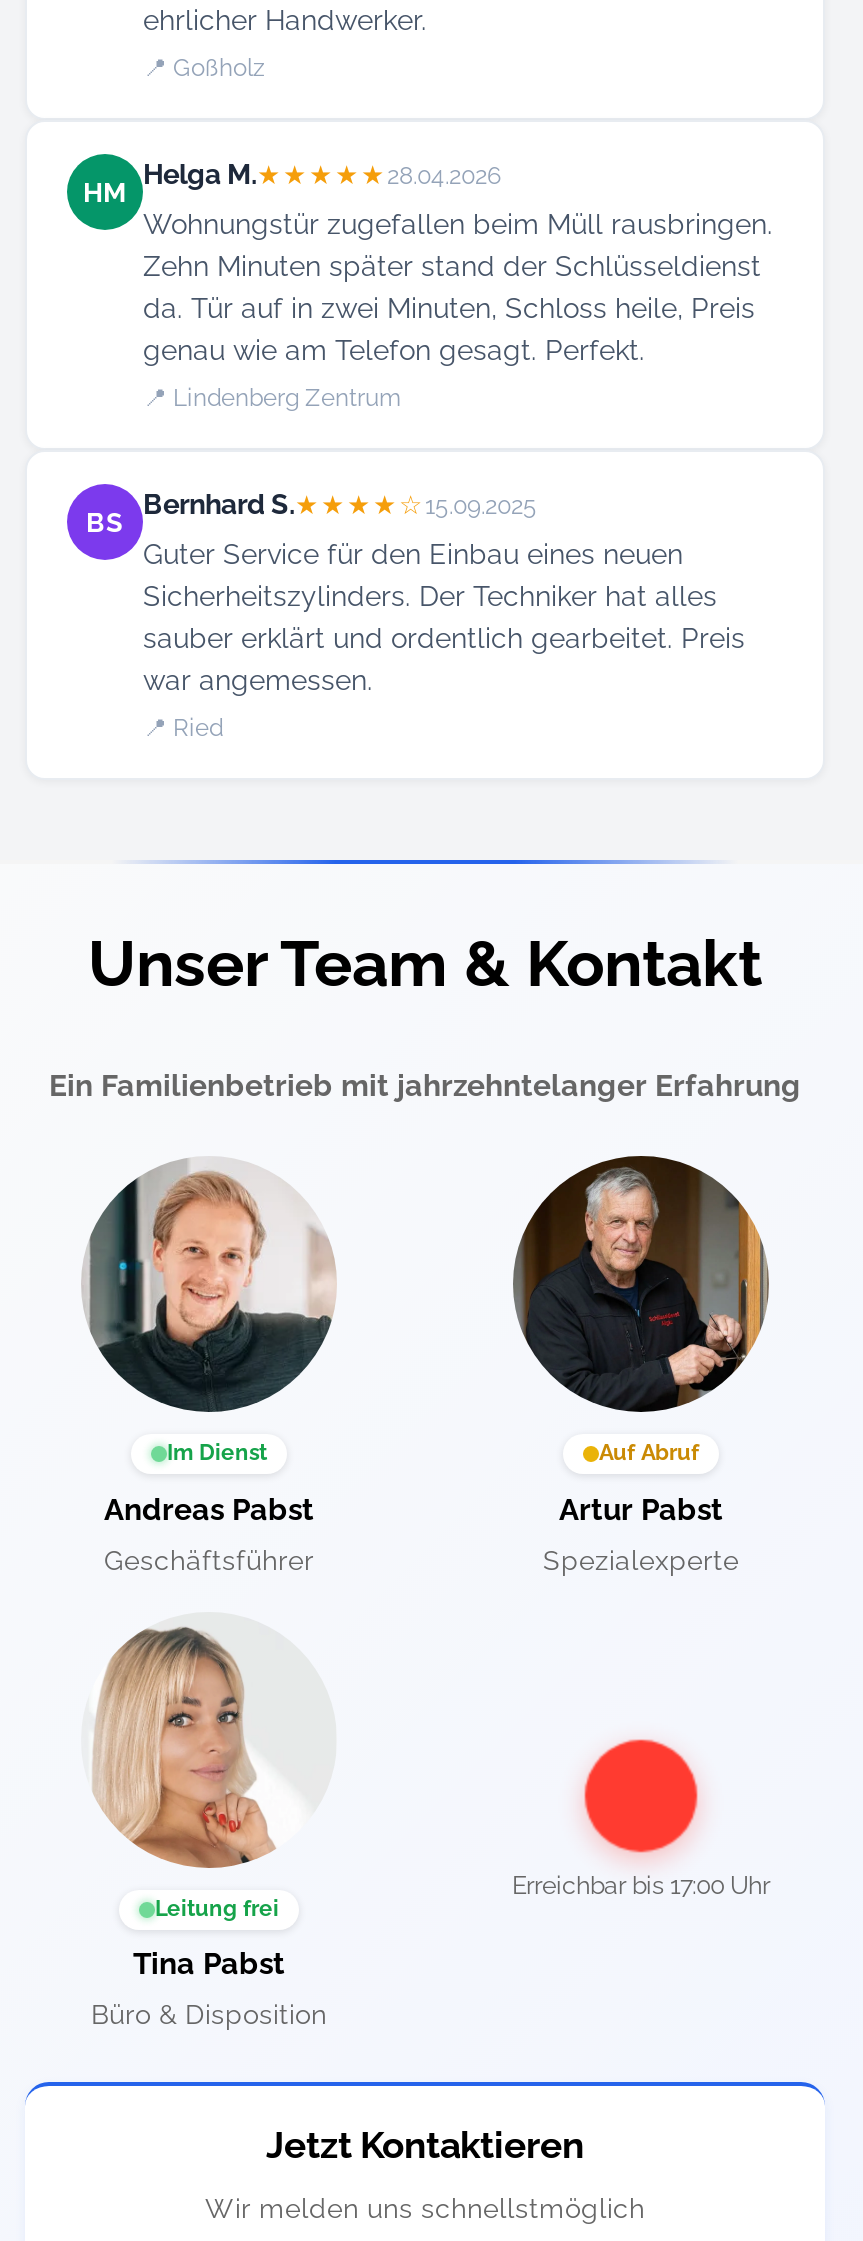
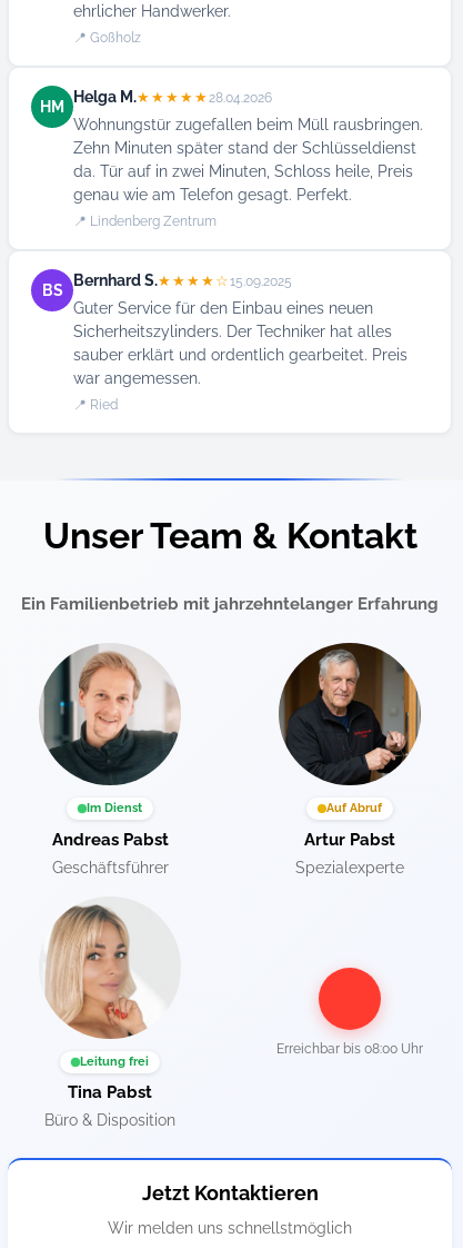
- Erreichbar bis 17:00 Uhr
+ Erreichbar bis 08:00 Uhr
